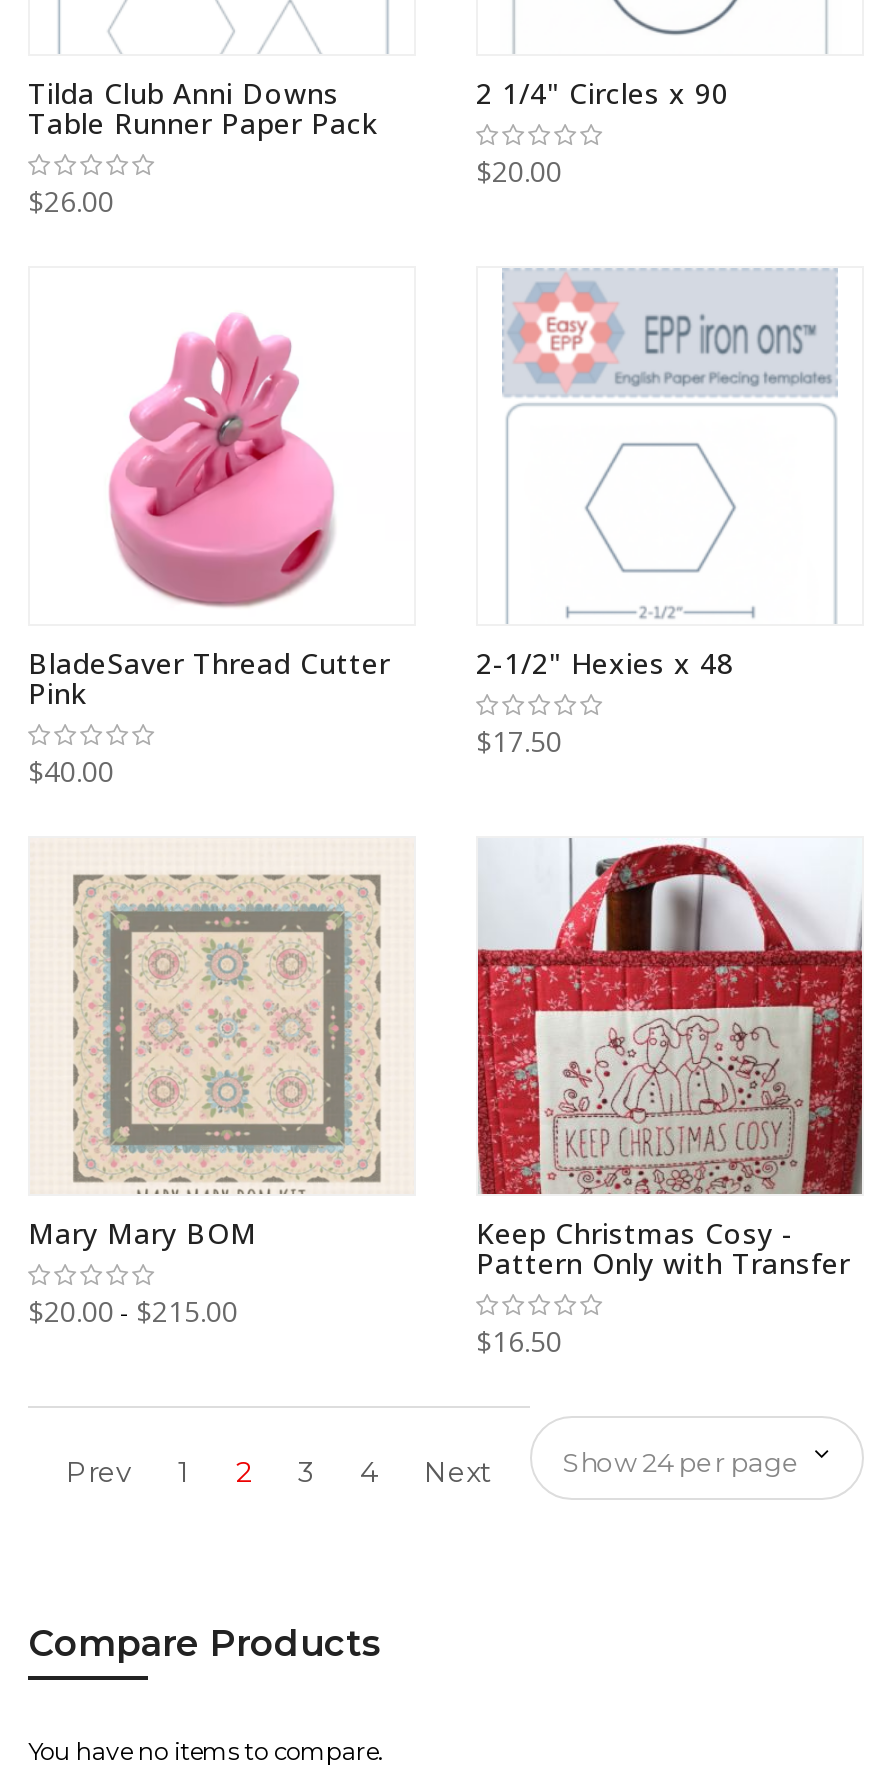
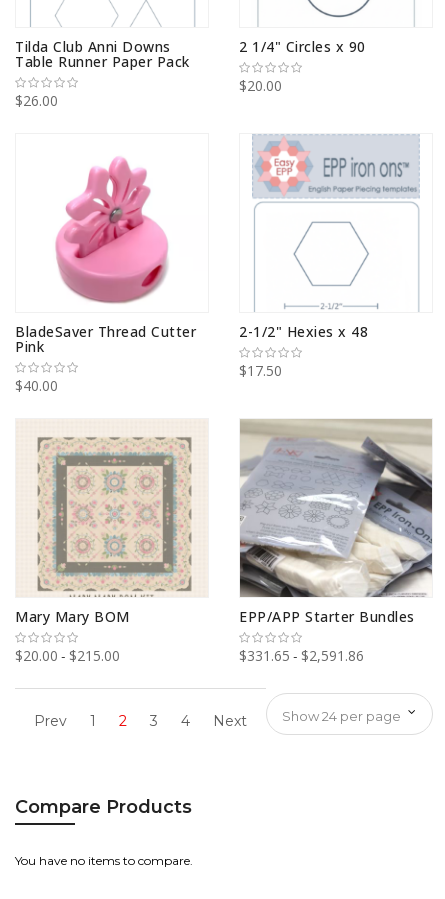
- [image]
- Keep Christmas Cosy -
- Pattern Only with Transfer
+ [image]
+ EPP/APP Starter Bundles

- $16.50
+ $331.65 $2,591.86
